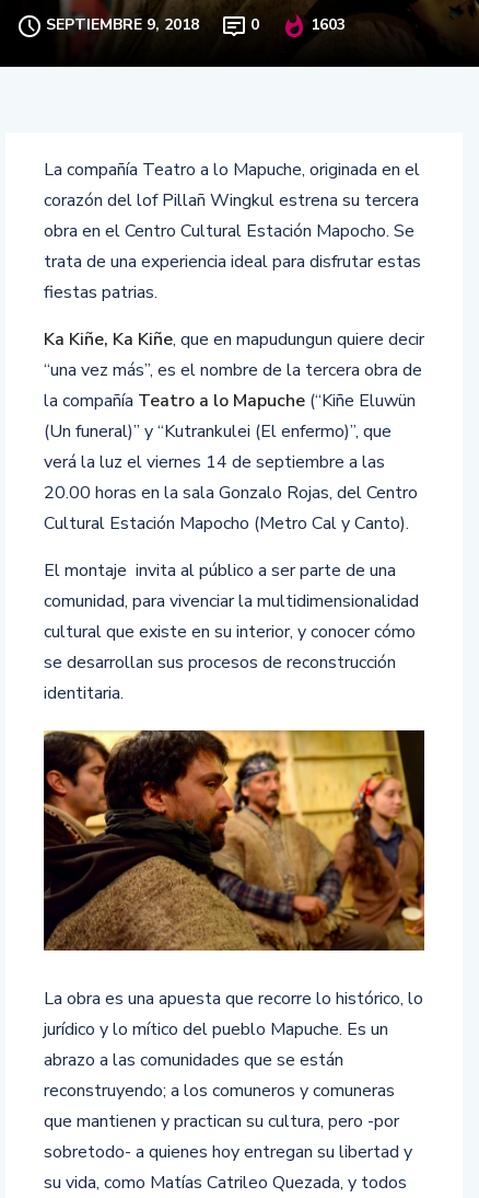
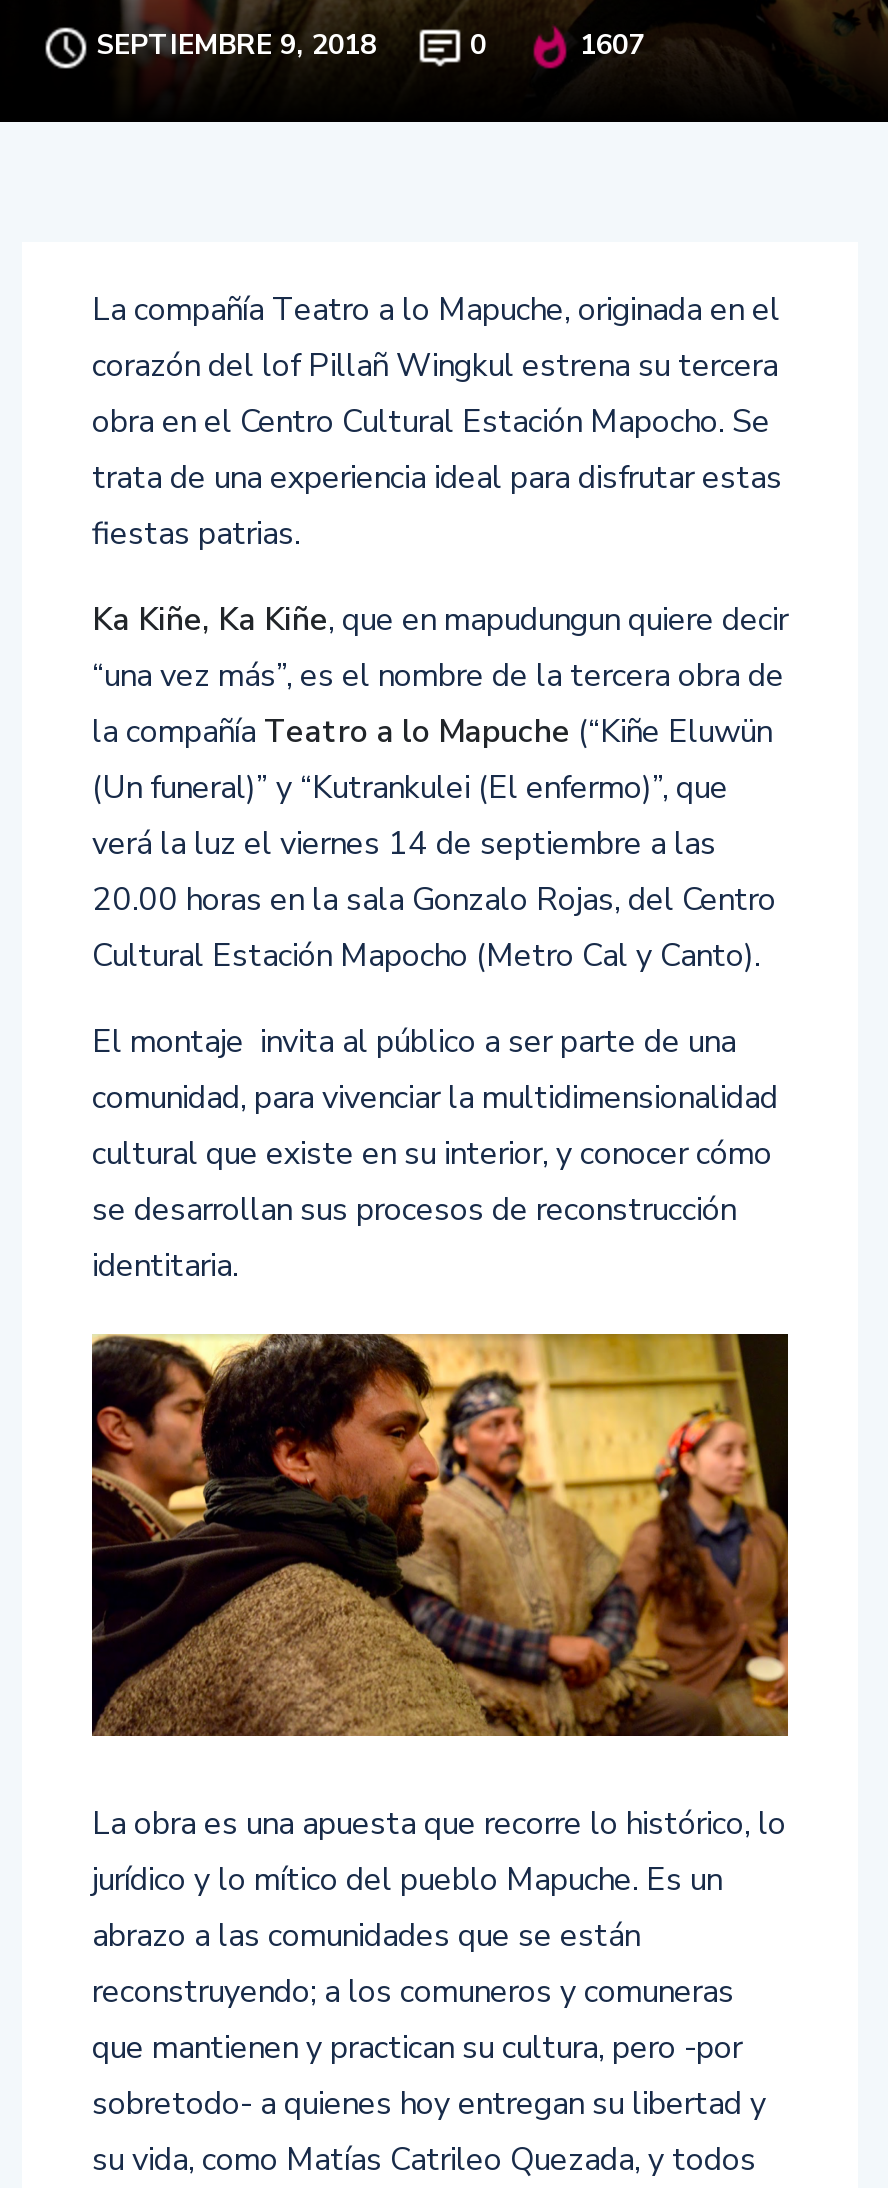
- 1603
+ 1607
